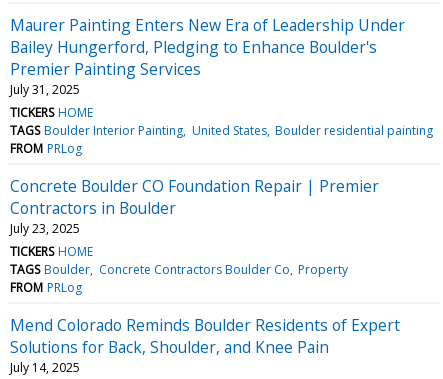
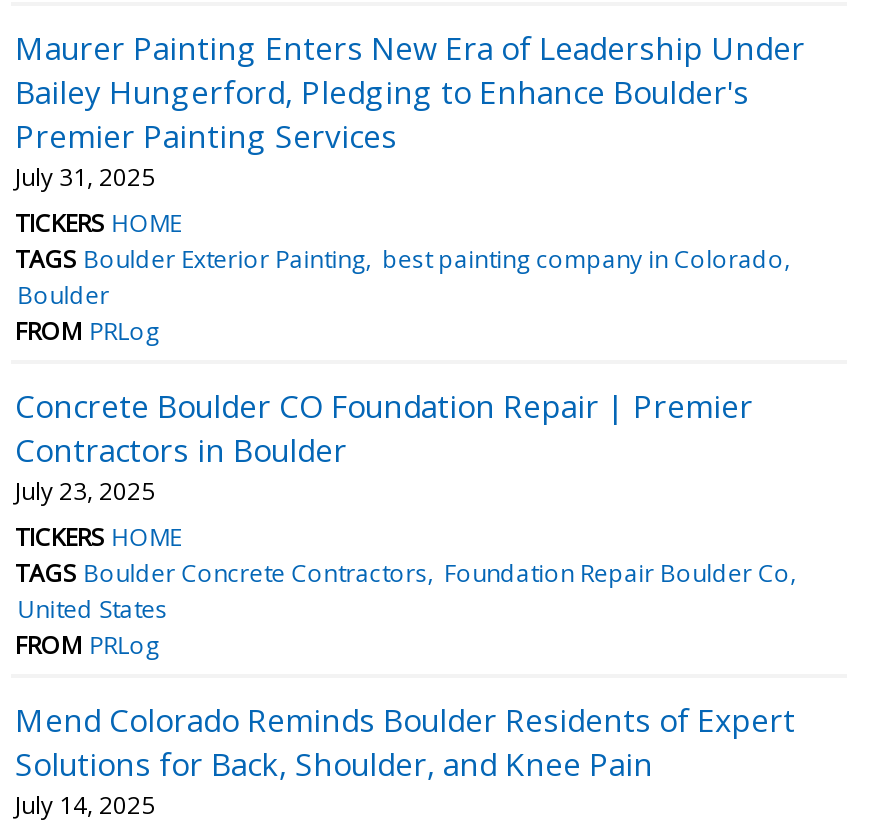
- TAGS Boulder Interior Painting United States Boulder residential painting
+ TAGS Boulder Exterior Painting best painting company in Colorado
+ Boulder

- TAGS Boulder Concrete Contractors Boulder Co Property
+ TAGS Boulder Concrete Contractors Foundation Repair Boulder Co
+ United States
